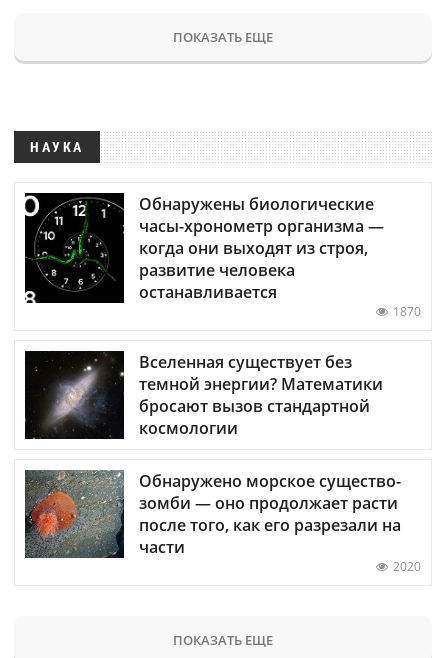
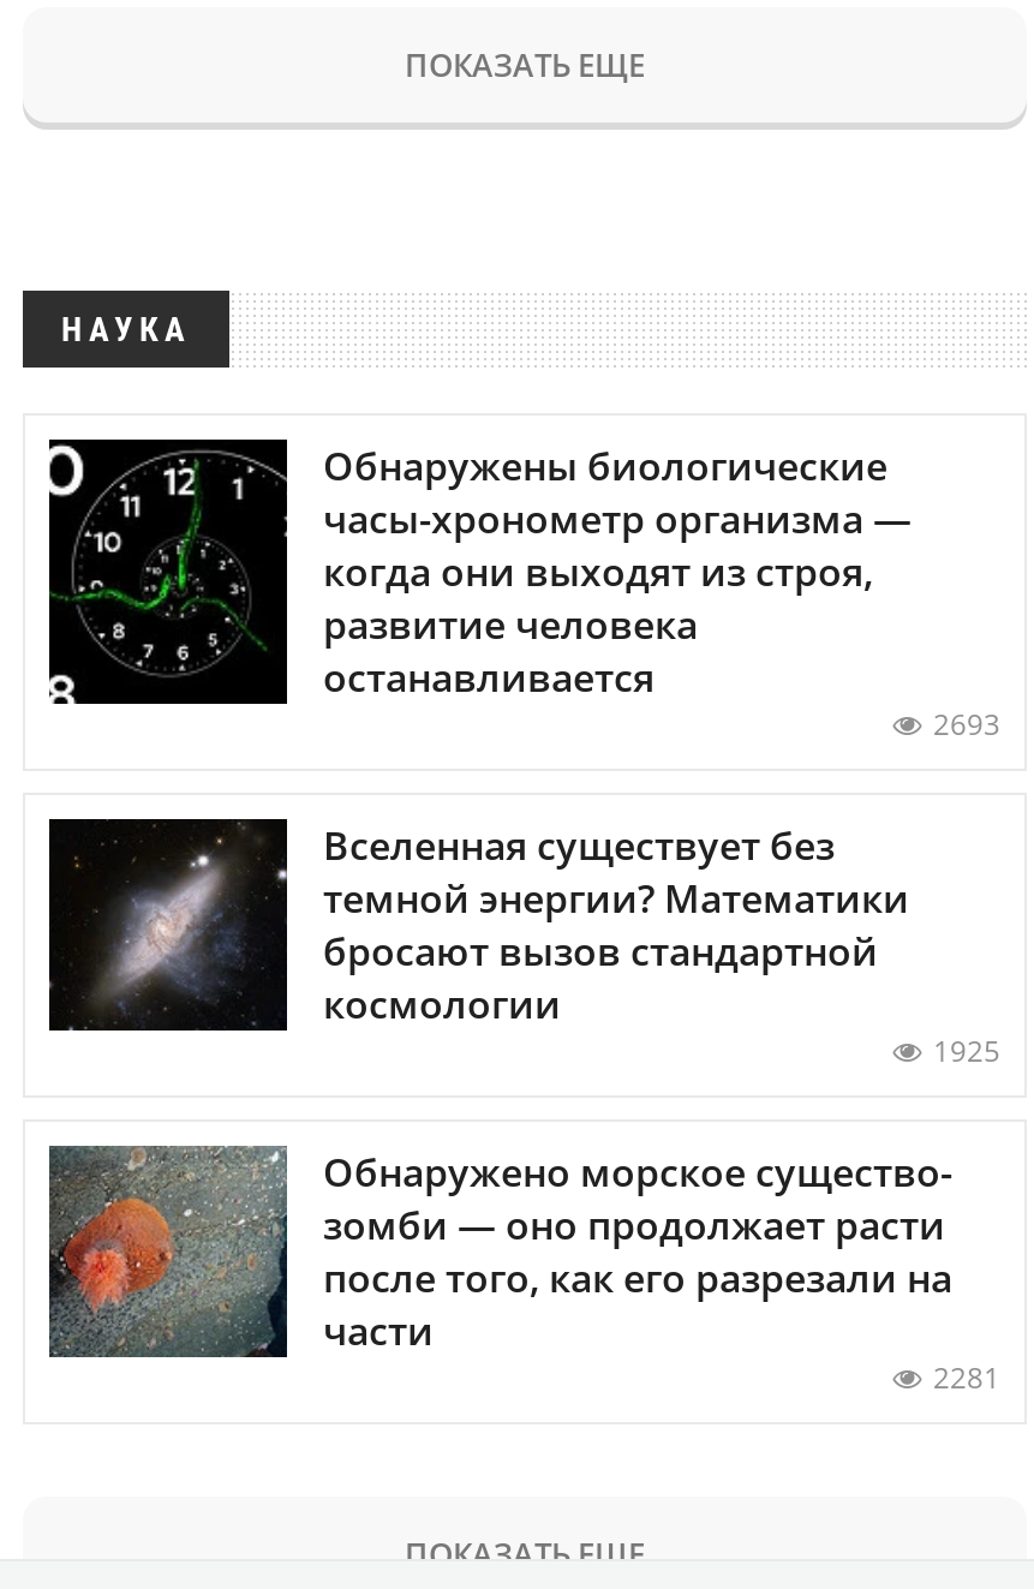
- 1870
+ 2693

+ 1925

- 2020
+ 2281
